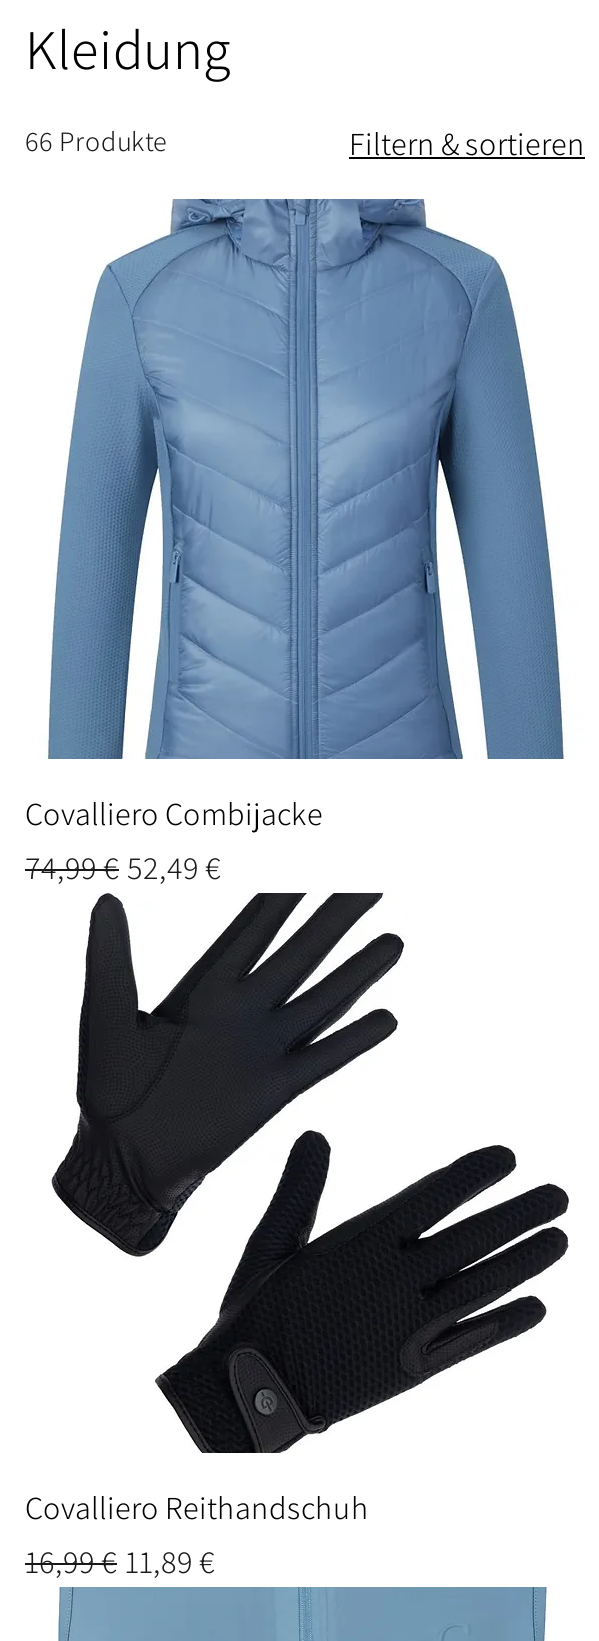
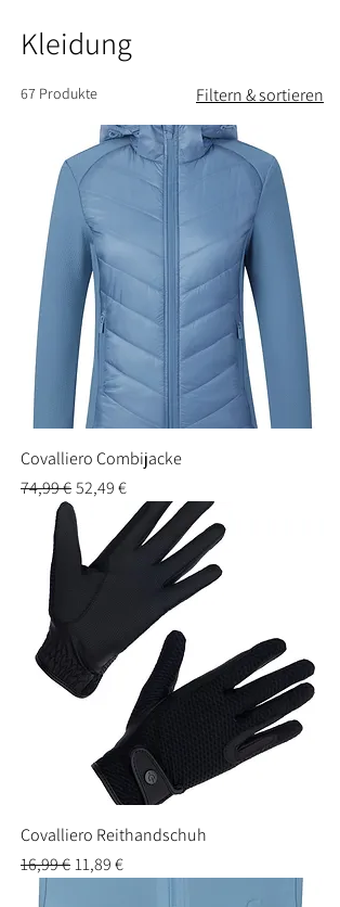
- 66 Produkte
+ 67 Produkte
